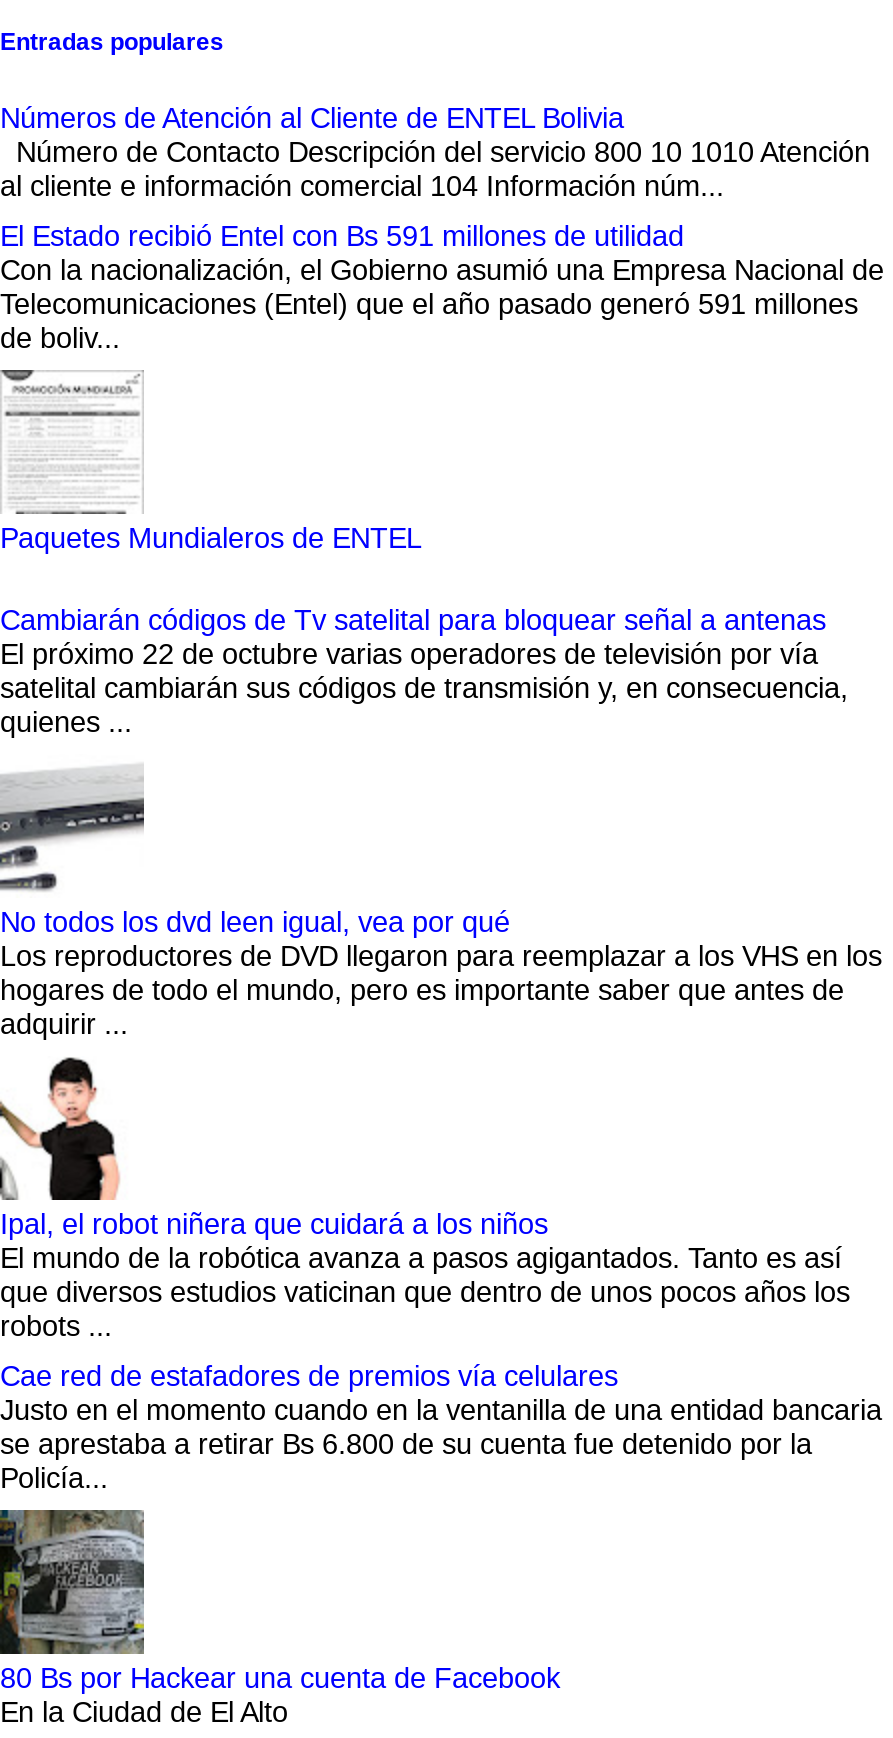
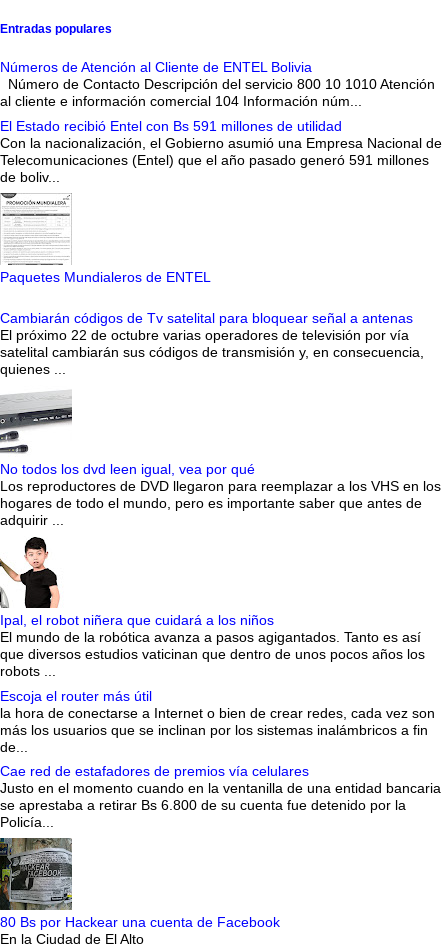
+ Escoja el router más útil
+ la hora de conectarse a Internet o bien de crear redes, cada vez son
+ más los usuarios que se inclinan por los sistemas inalámbricos a fin
+ de...
